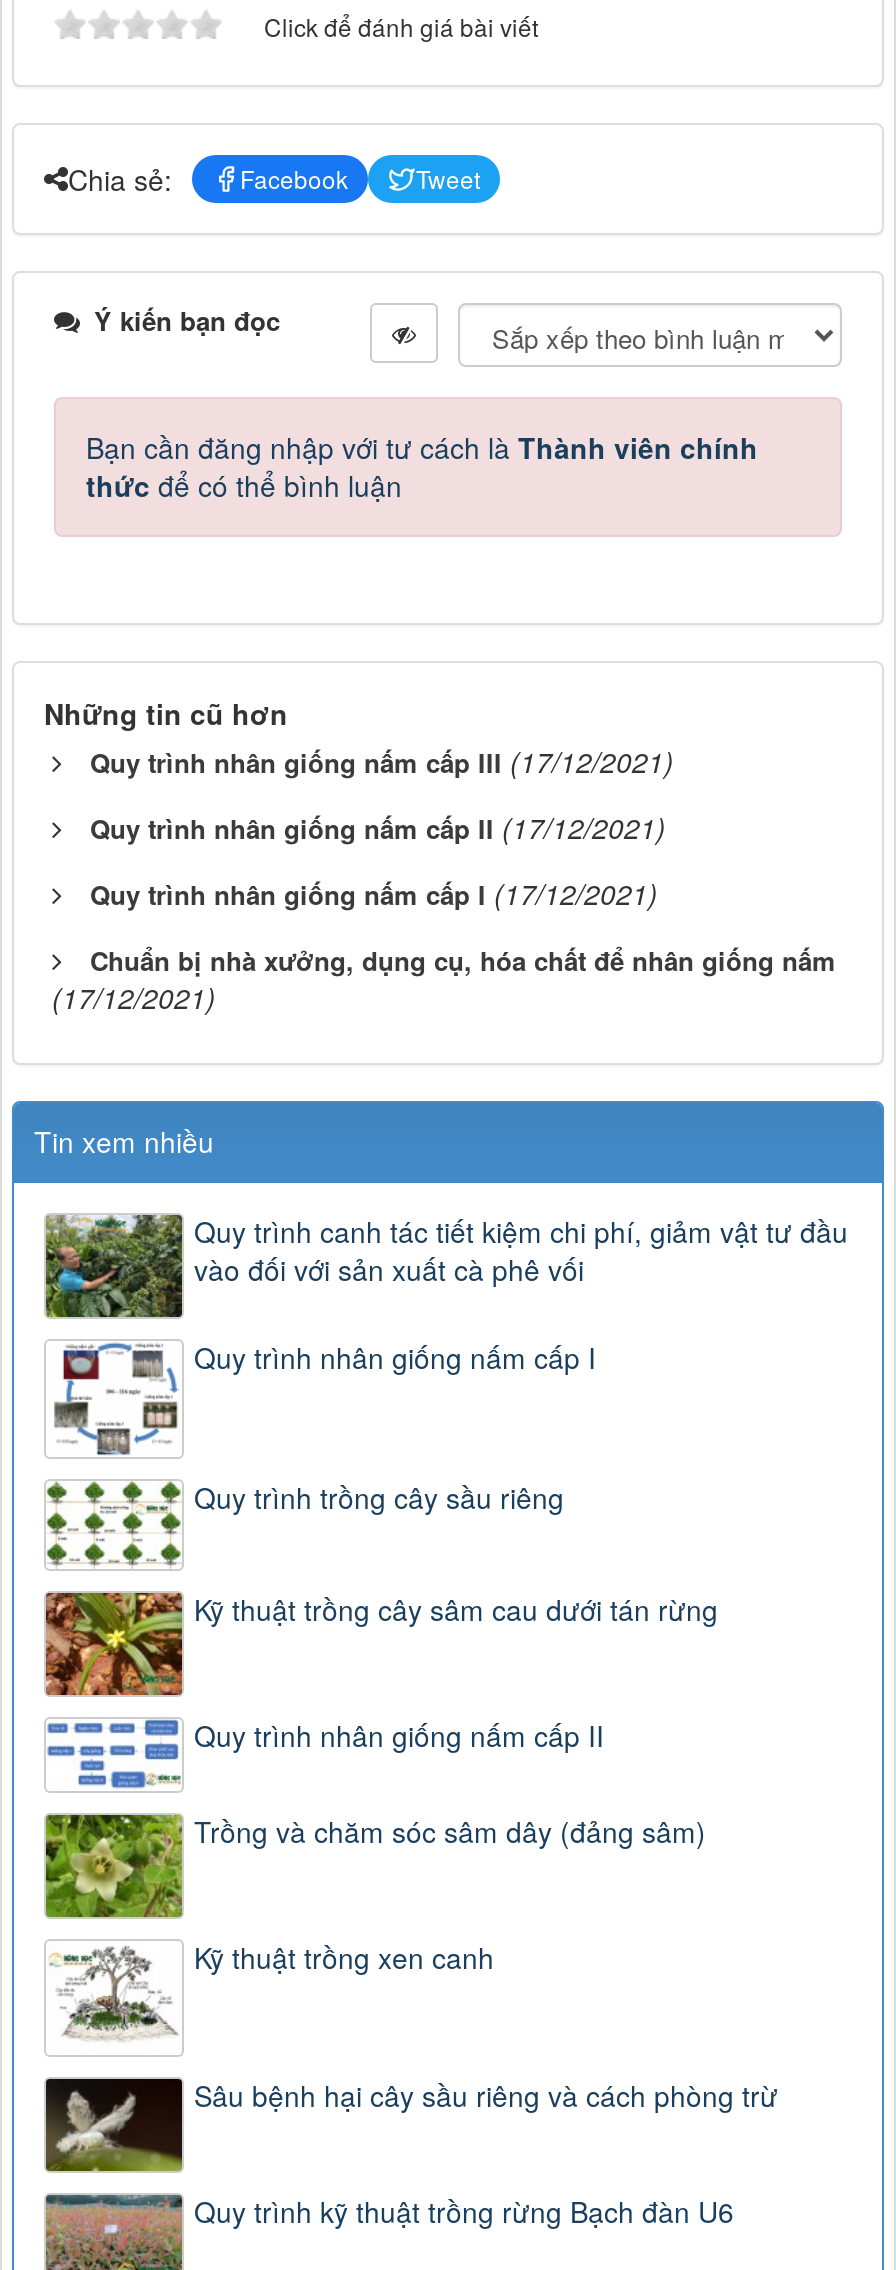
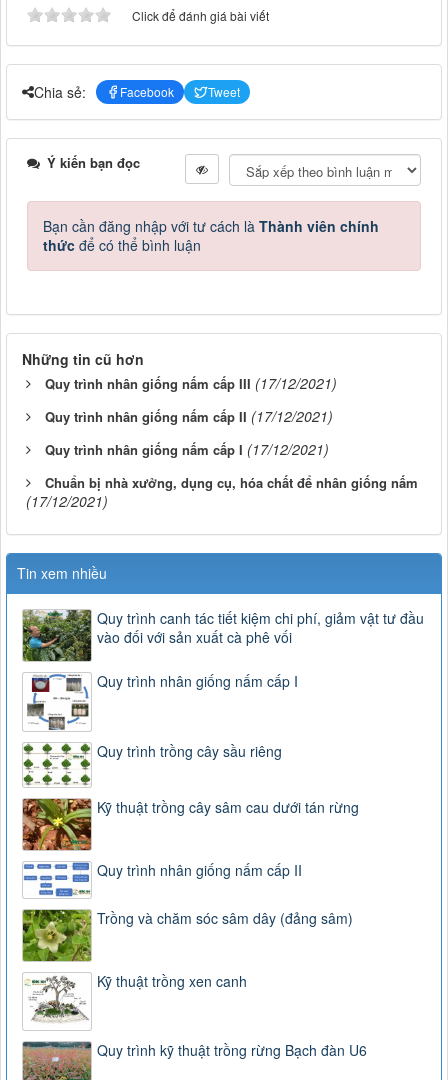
- [image]
- Sâu bệnh hại cây sầu riêng và cách phòng trừ
